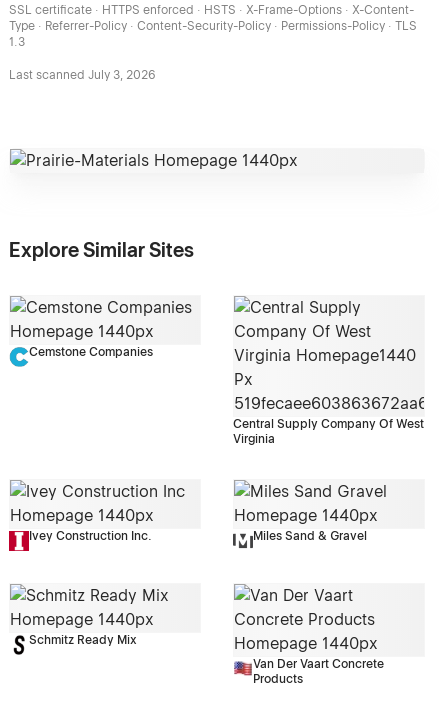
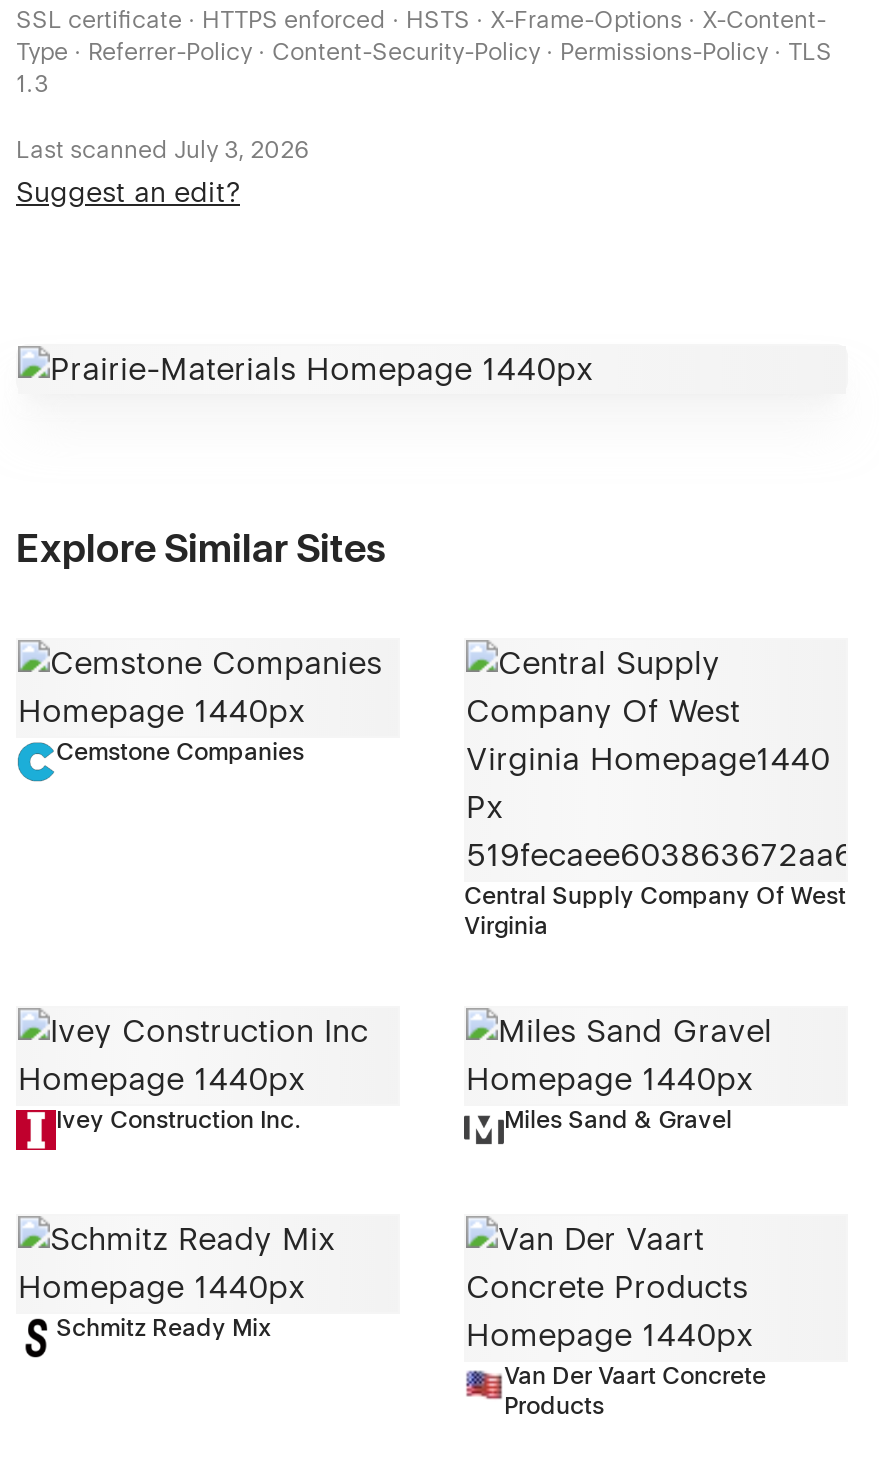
+ Suggest an edit?
